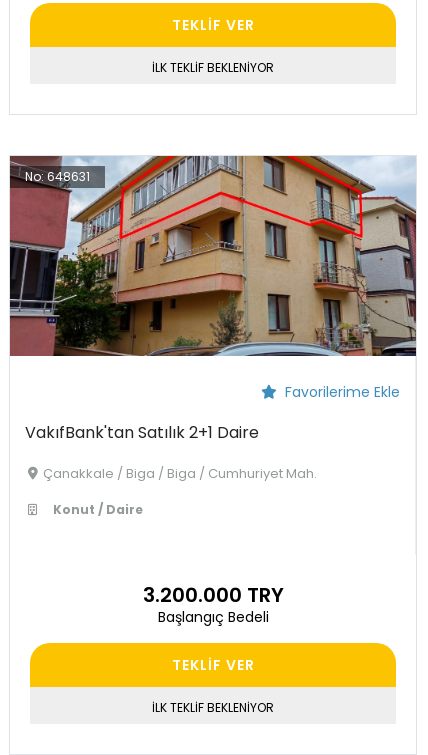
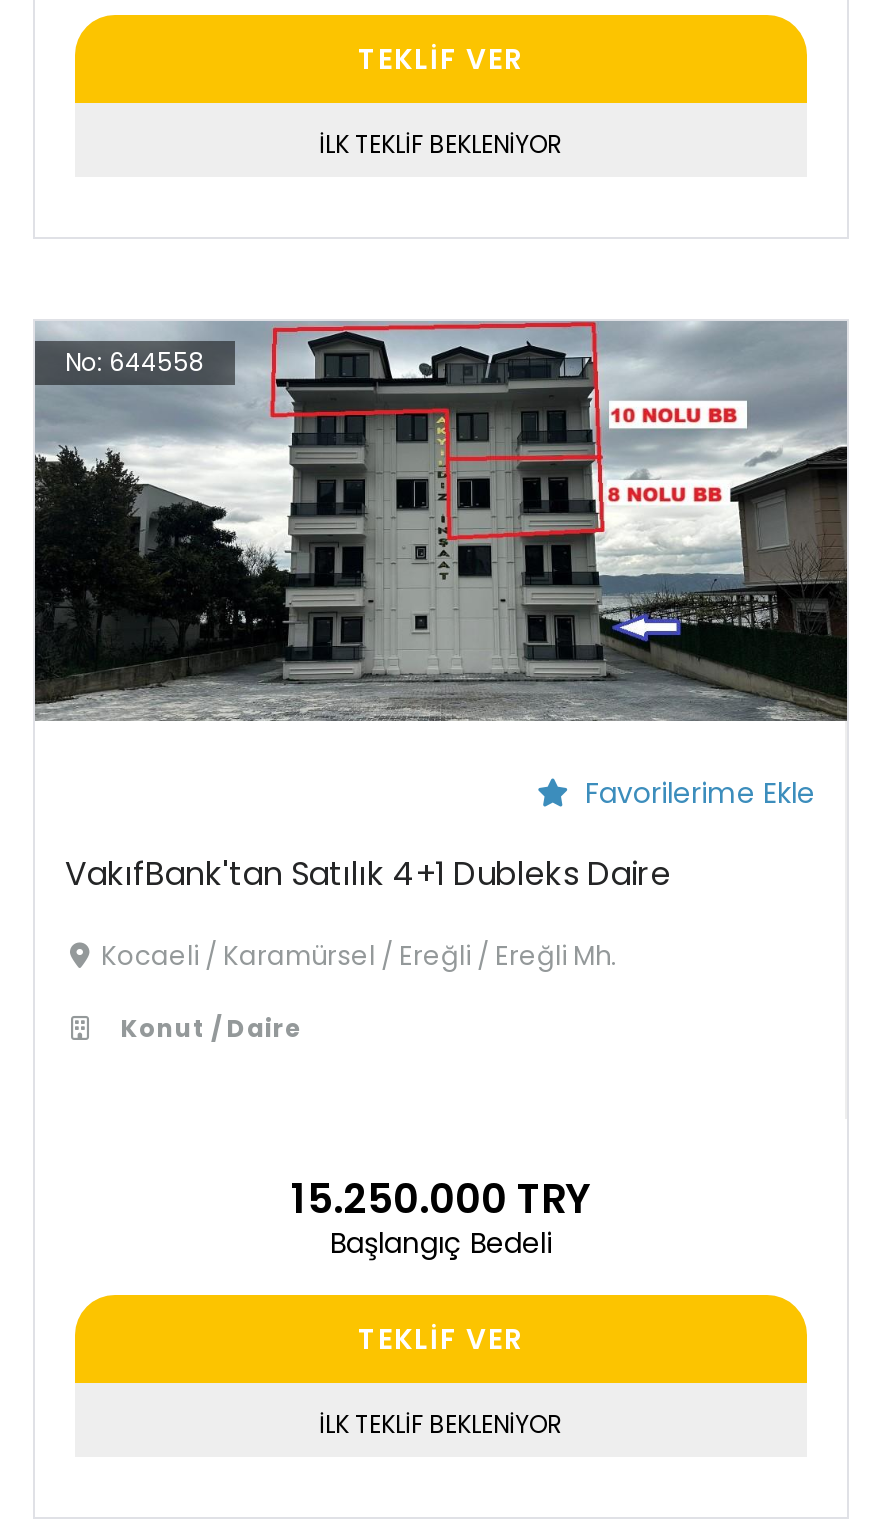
- [image]
- No: 648631
+ [image]
+ No: 644558

- VakıfBank'tan Satılık 2+1 Daire
+ VakıfBank'tan Satılık 4+1 Dubleks Daire

- Çanakkale / Biga / Biga / Cumhuriyet Mah.
+ Kocaeli / Karamürsel / Ereğli / Ereğli Mh.

- 3.200.000 TRY
+ 15.250.000 TRY
